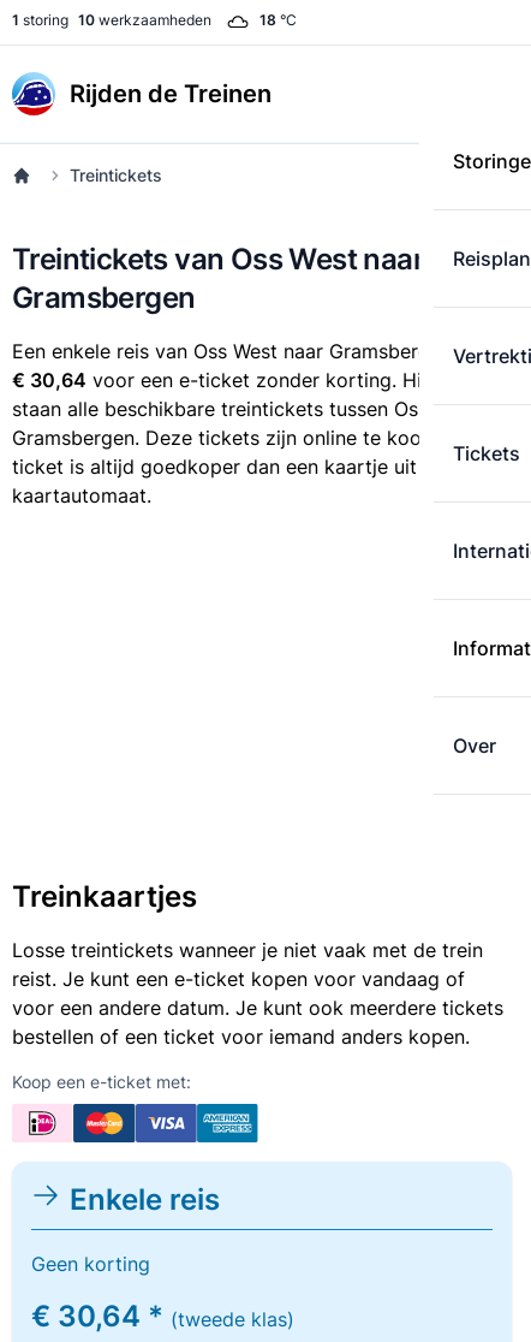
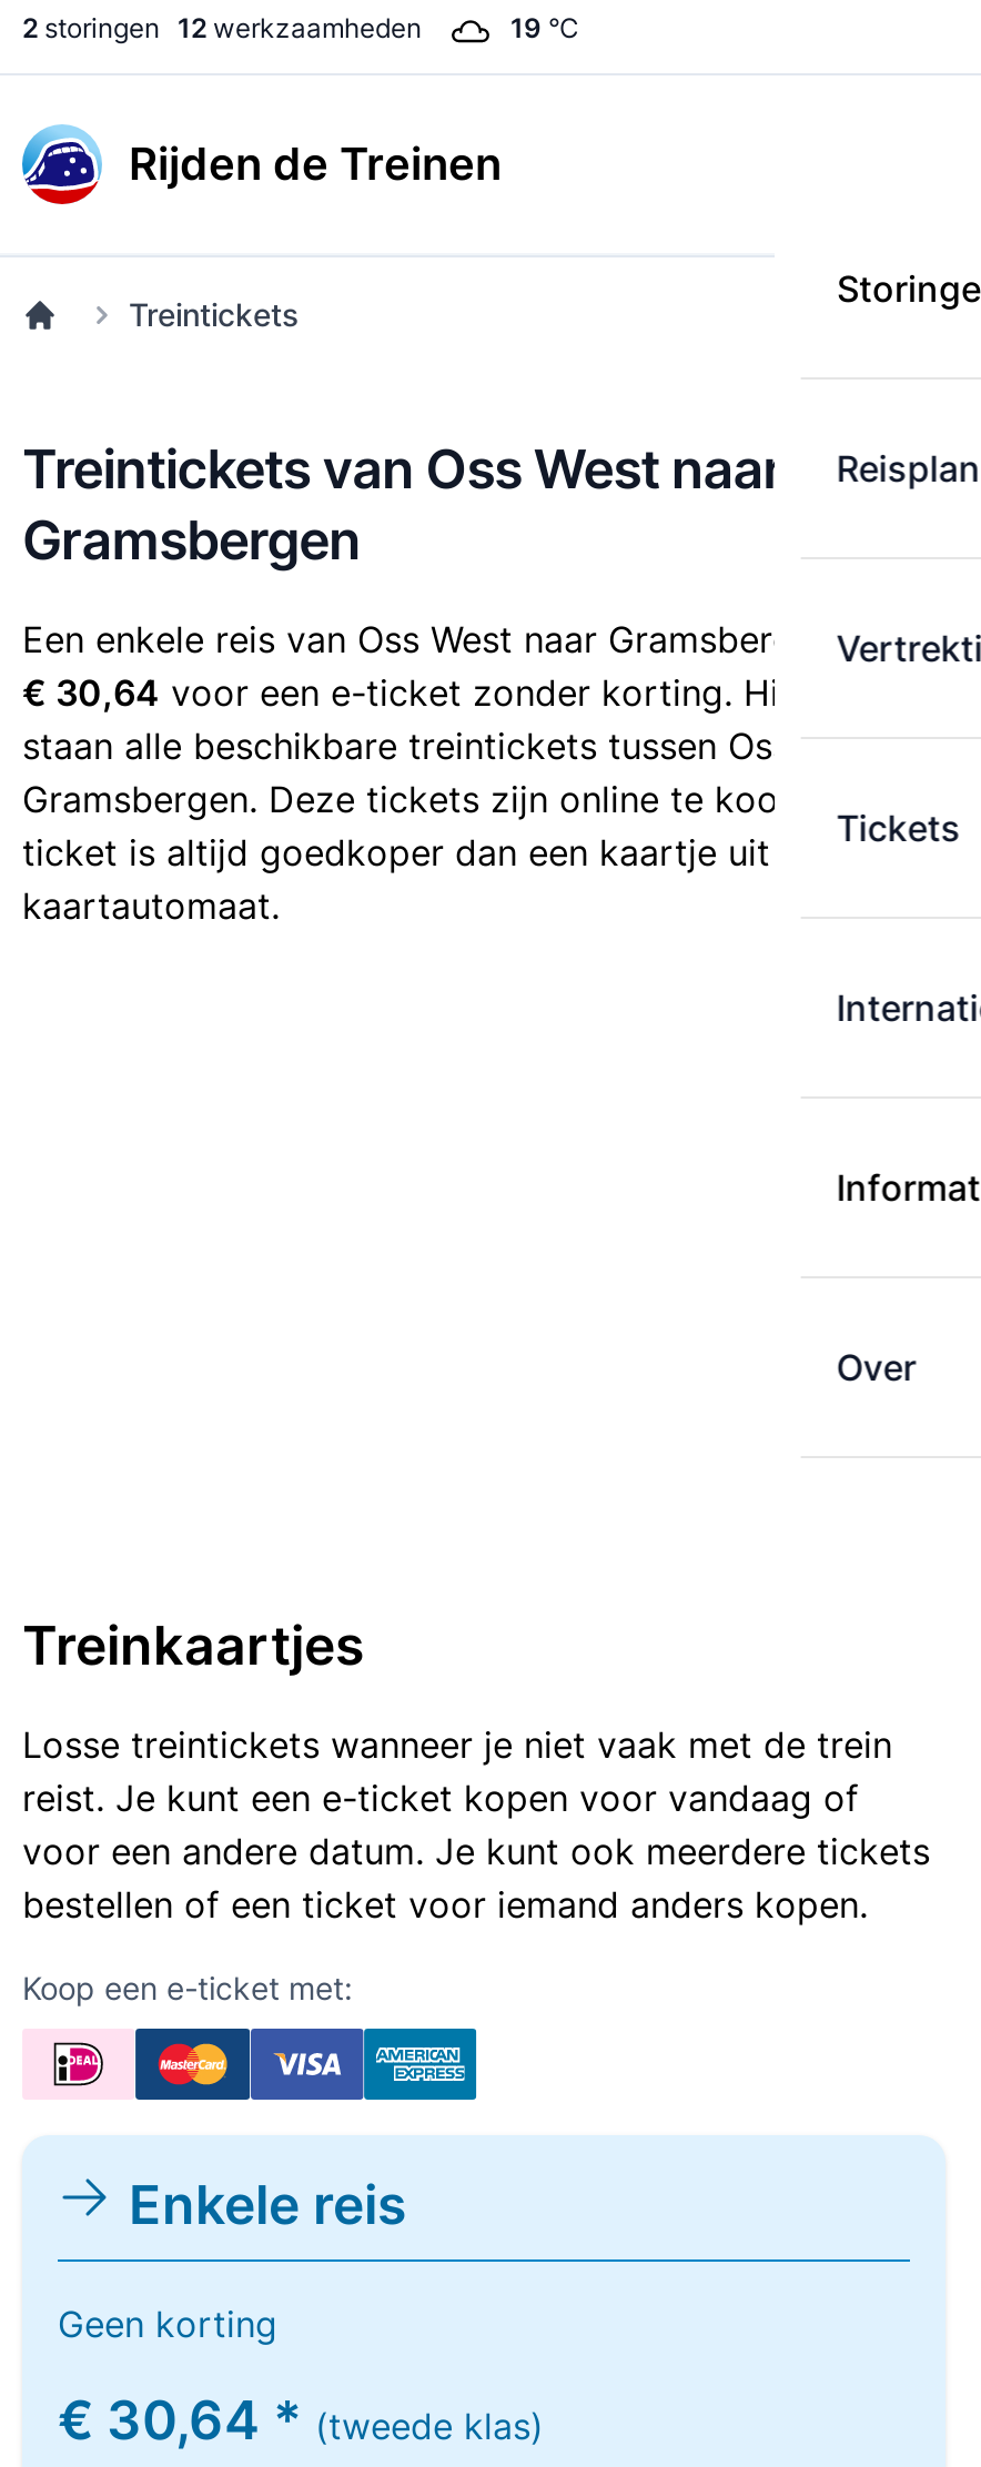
- 1 storing 10 werkzaamheden
+ 2 storingen 12 werkzaamheden

- 18 °C
+ 19 °C
